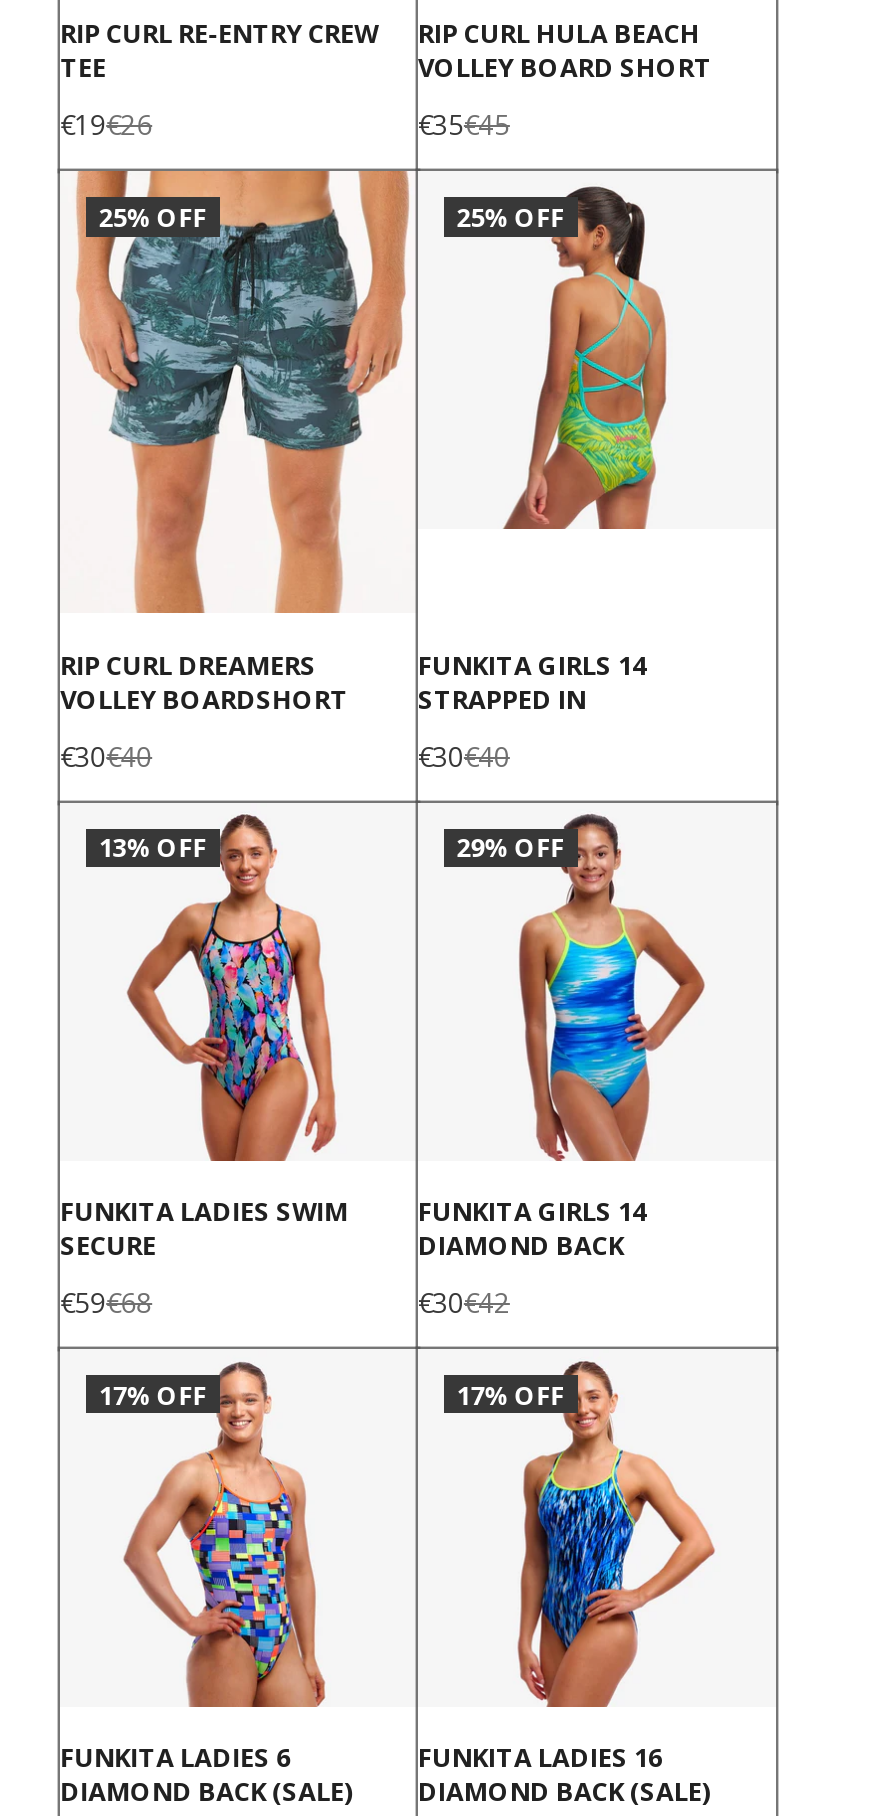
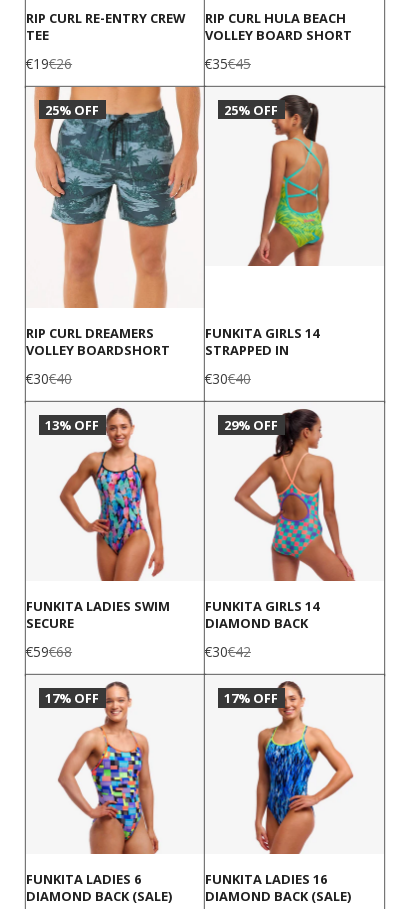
- [image]
+ [image]
